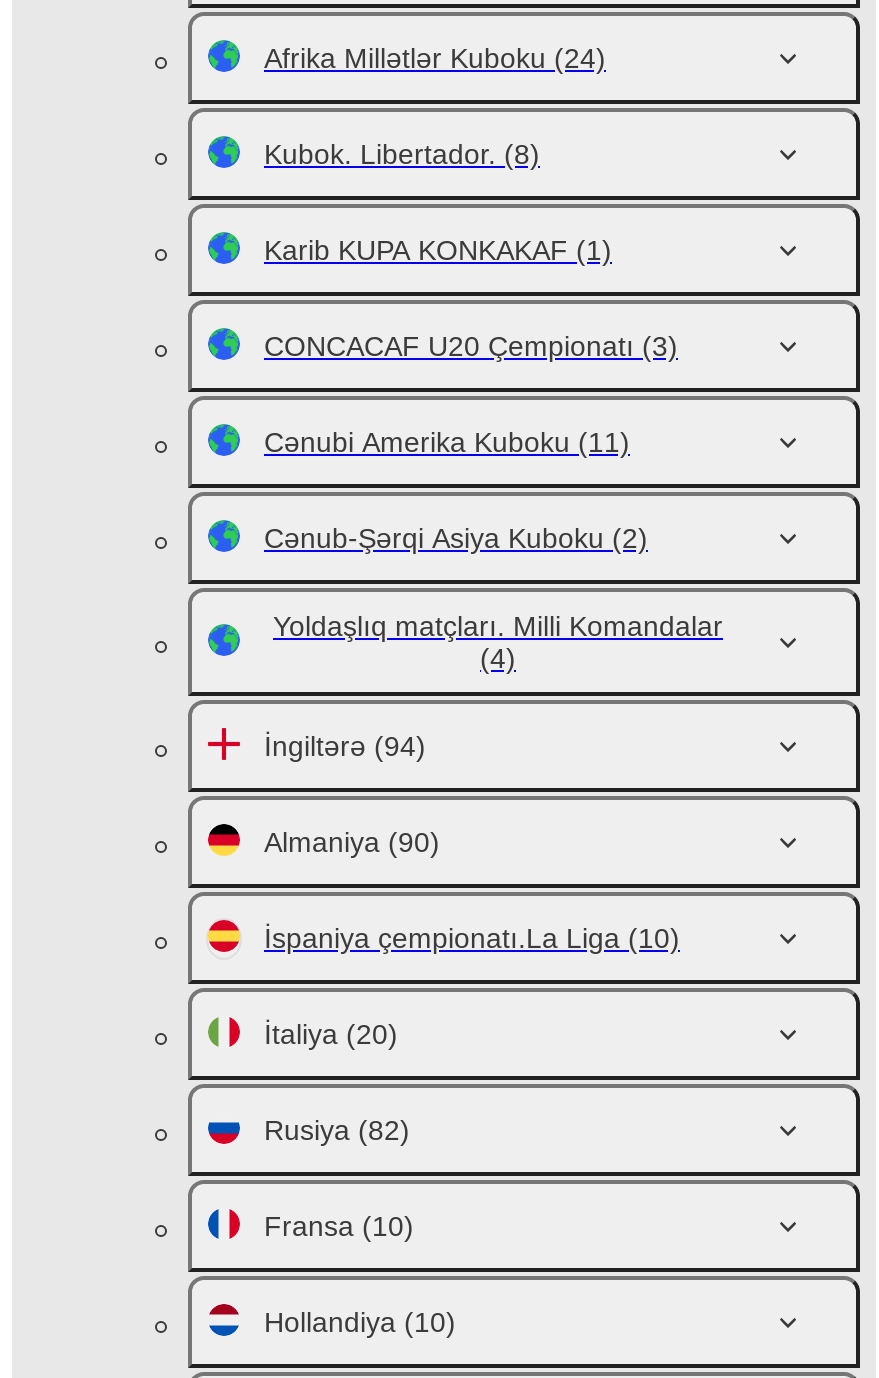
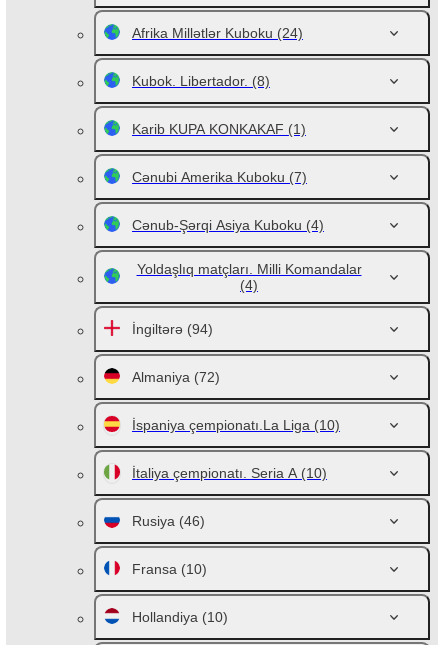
- CONCACAF U20 Çempionatı (3)
- Cənubi Amerika Kuboku (11)
- Cənub-Şərqi Asiya Kuboku (2)
+ Cənubi Amerika Kuboku (7)
+ Cənub-Şərqi Asiya Kuboku (4)

- Almaniya (90)
+ Almaniya (72)

- İtaliya (20)
+ İtaliya çempionatı. Seria A (10)

- Rusiya (82)
+ Rusiya (46)
